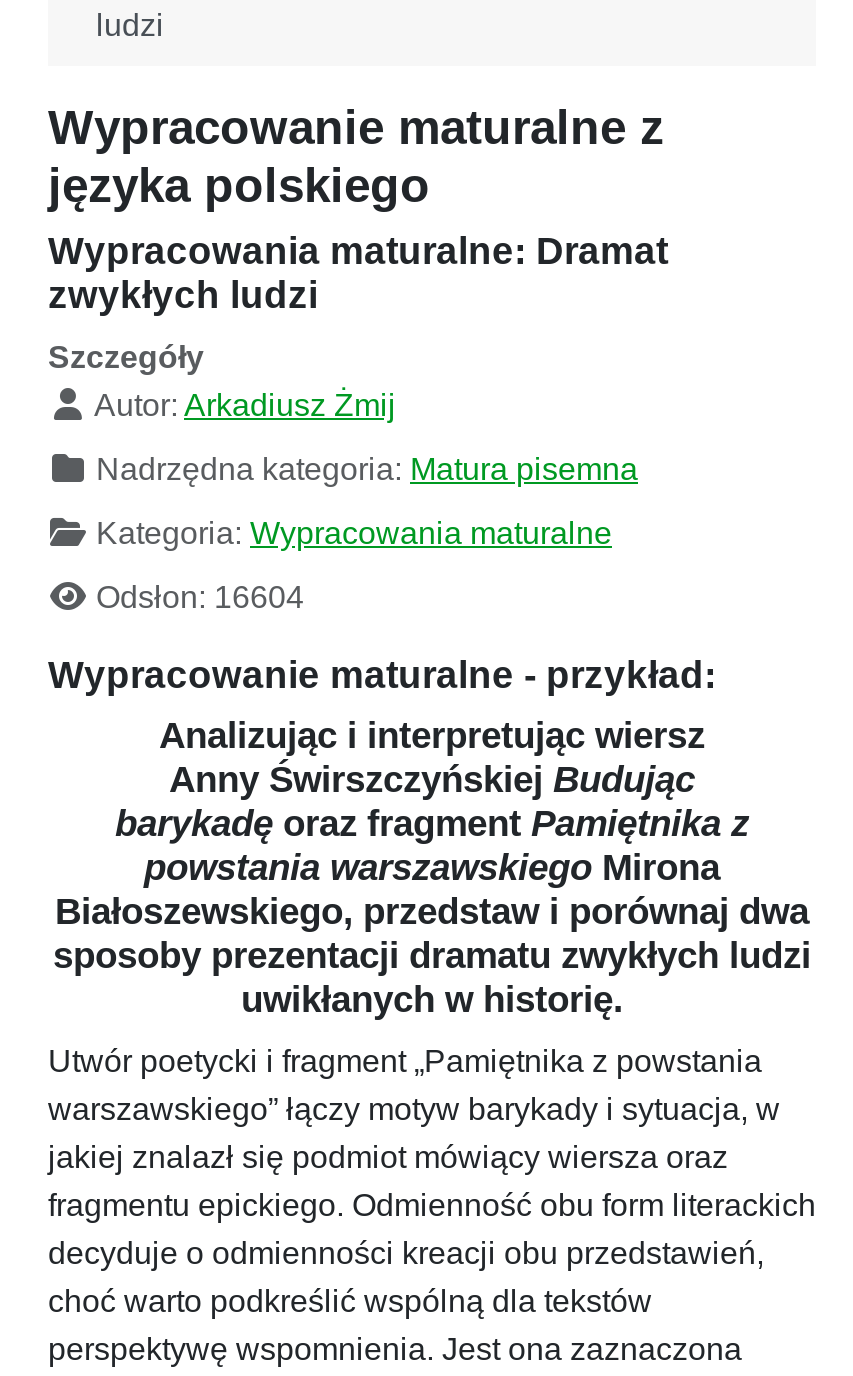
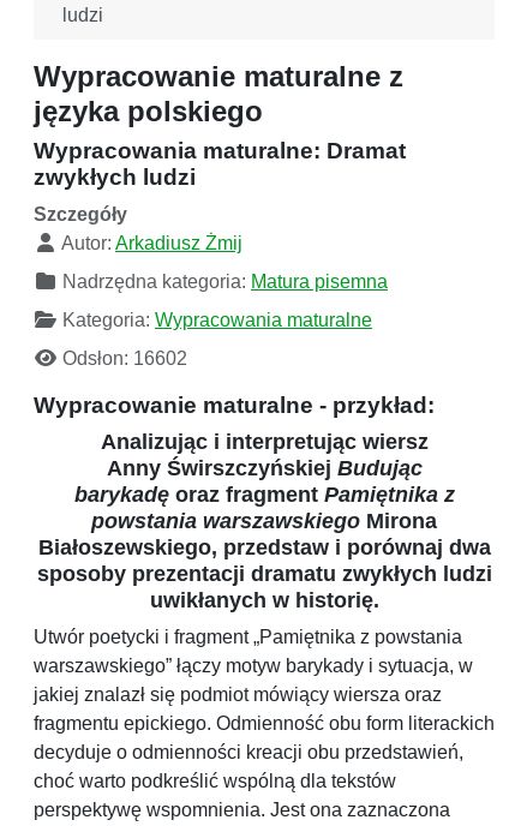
- Odsłon: 16604
+ Odsłon: 16602
